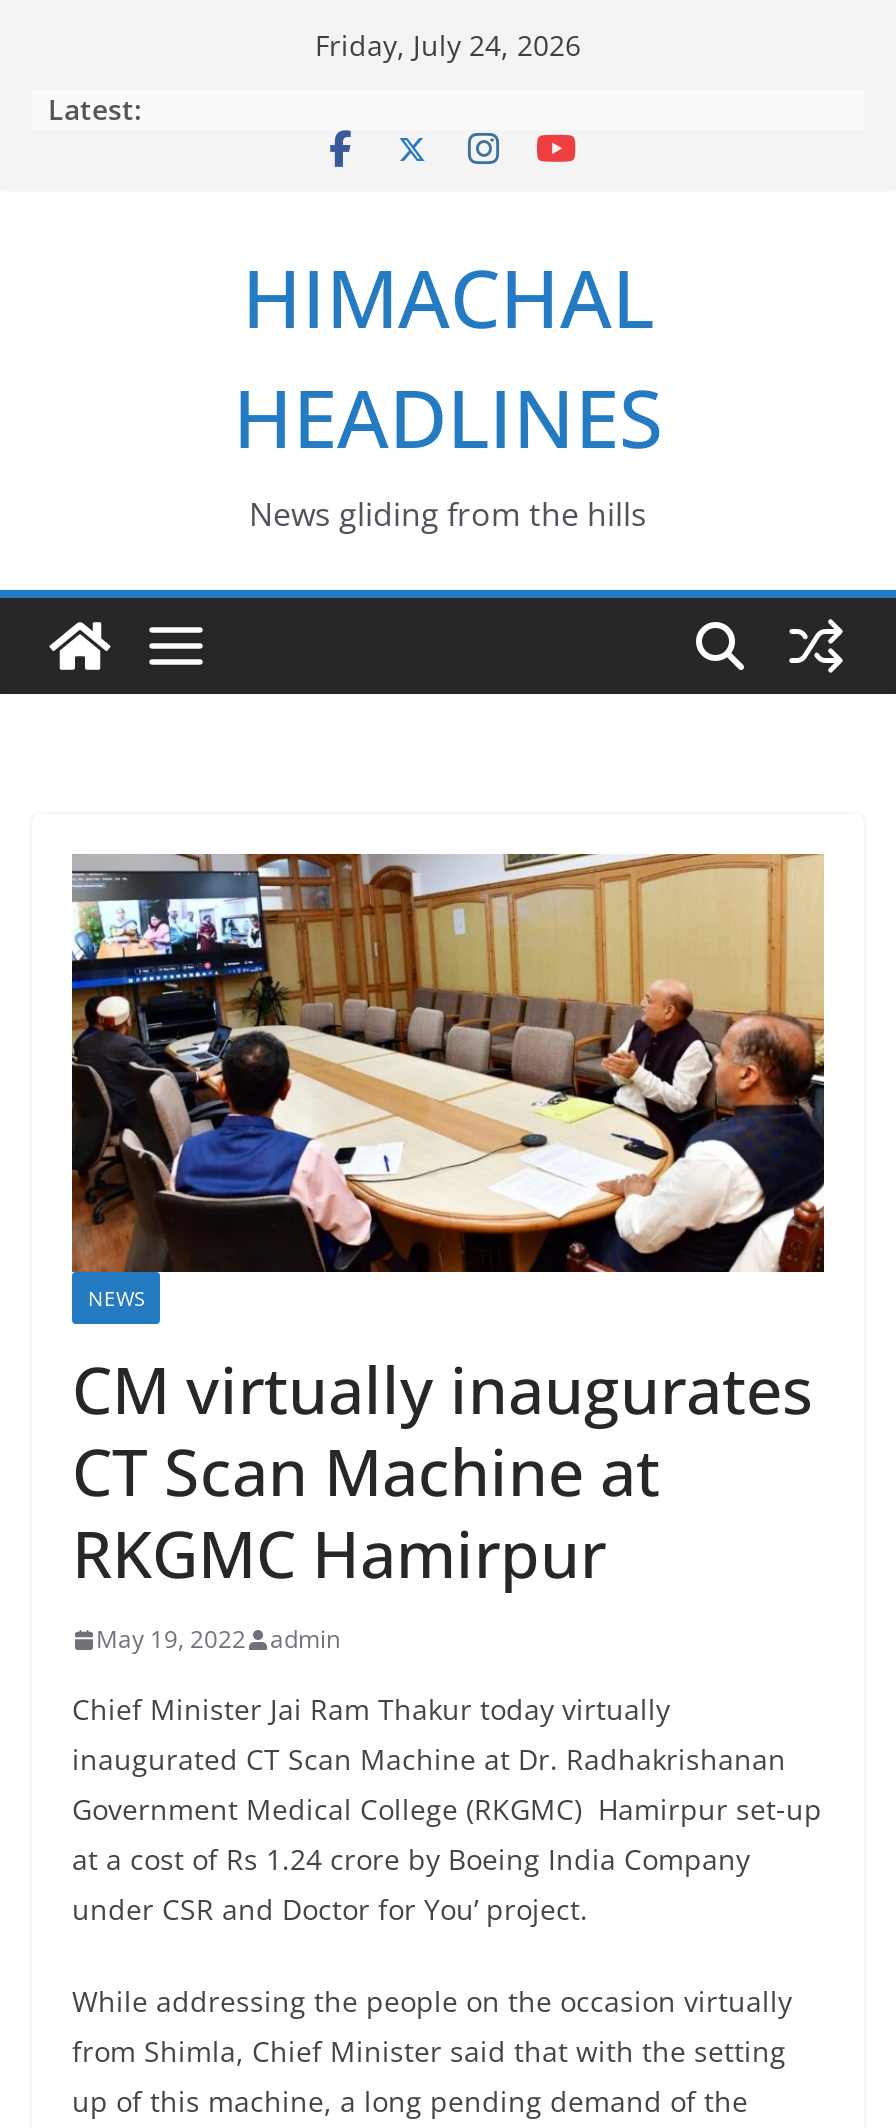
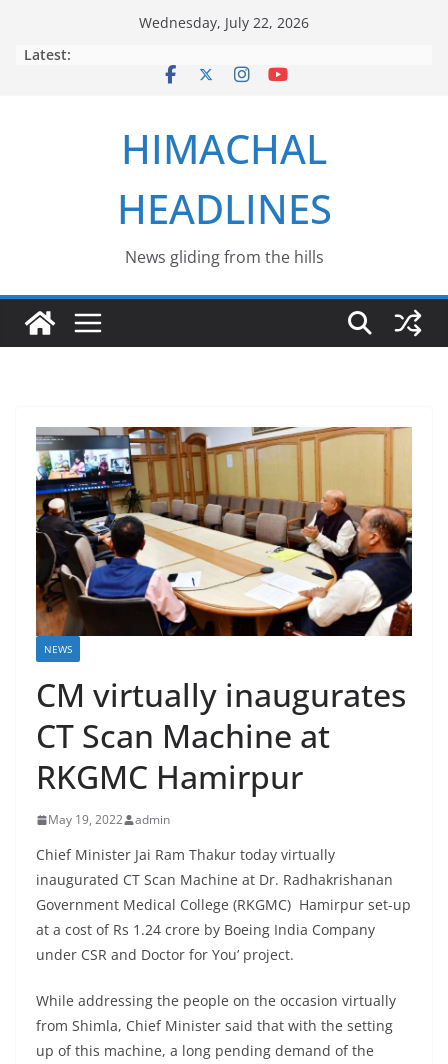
- Friday, July 24, 2026
+ Wednesday, July 22, 2026
